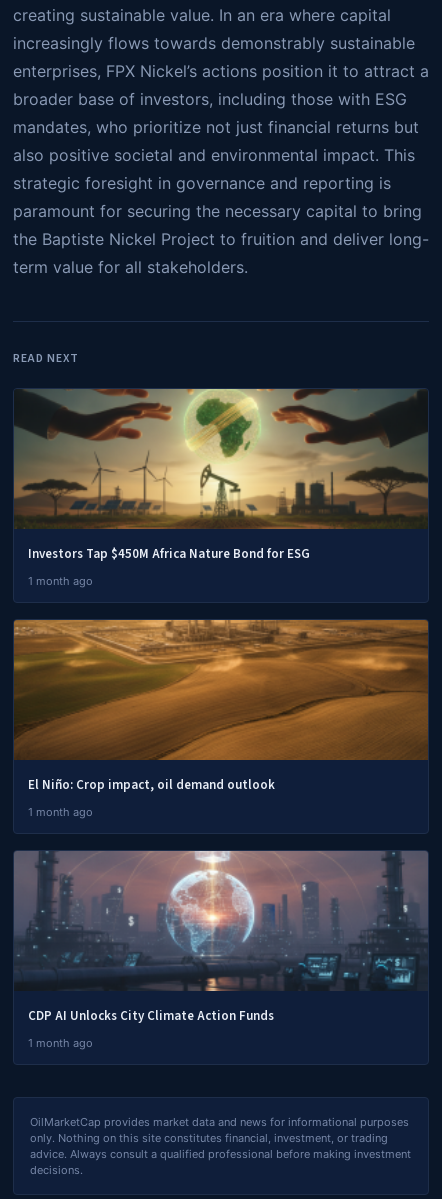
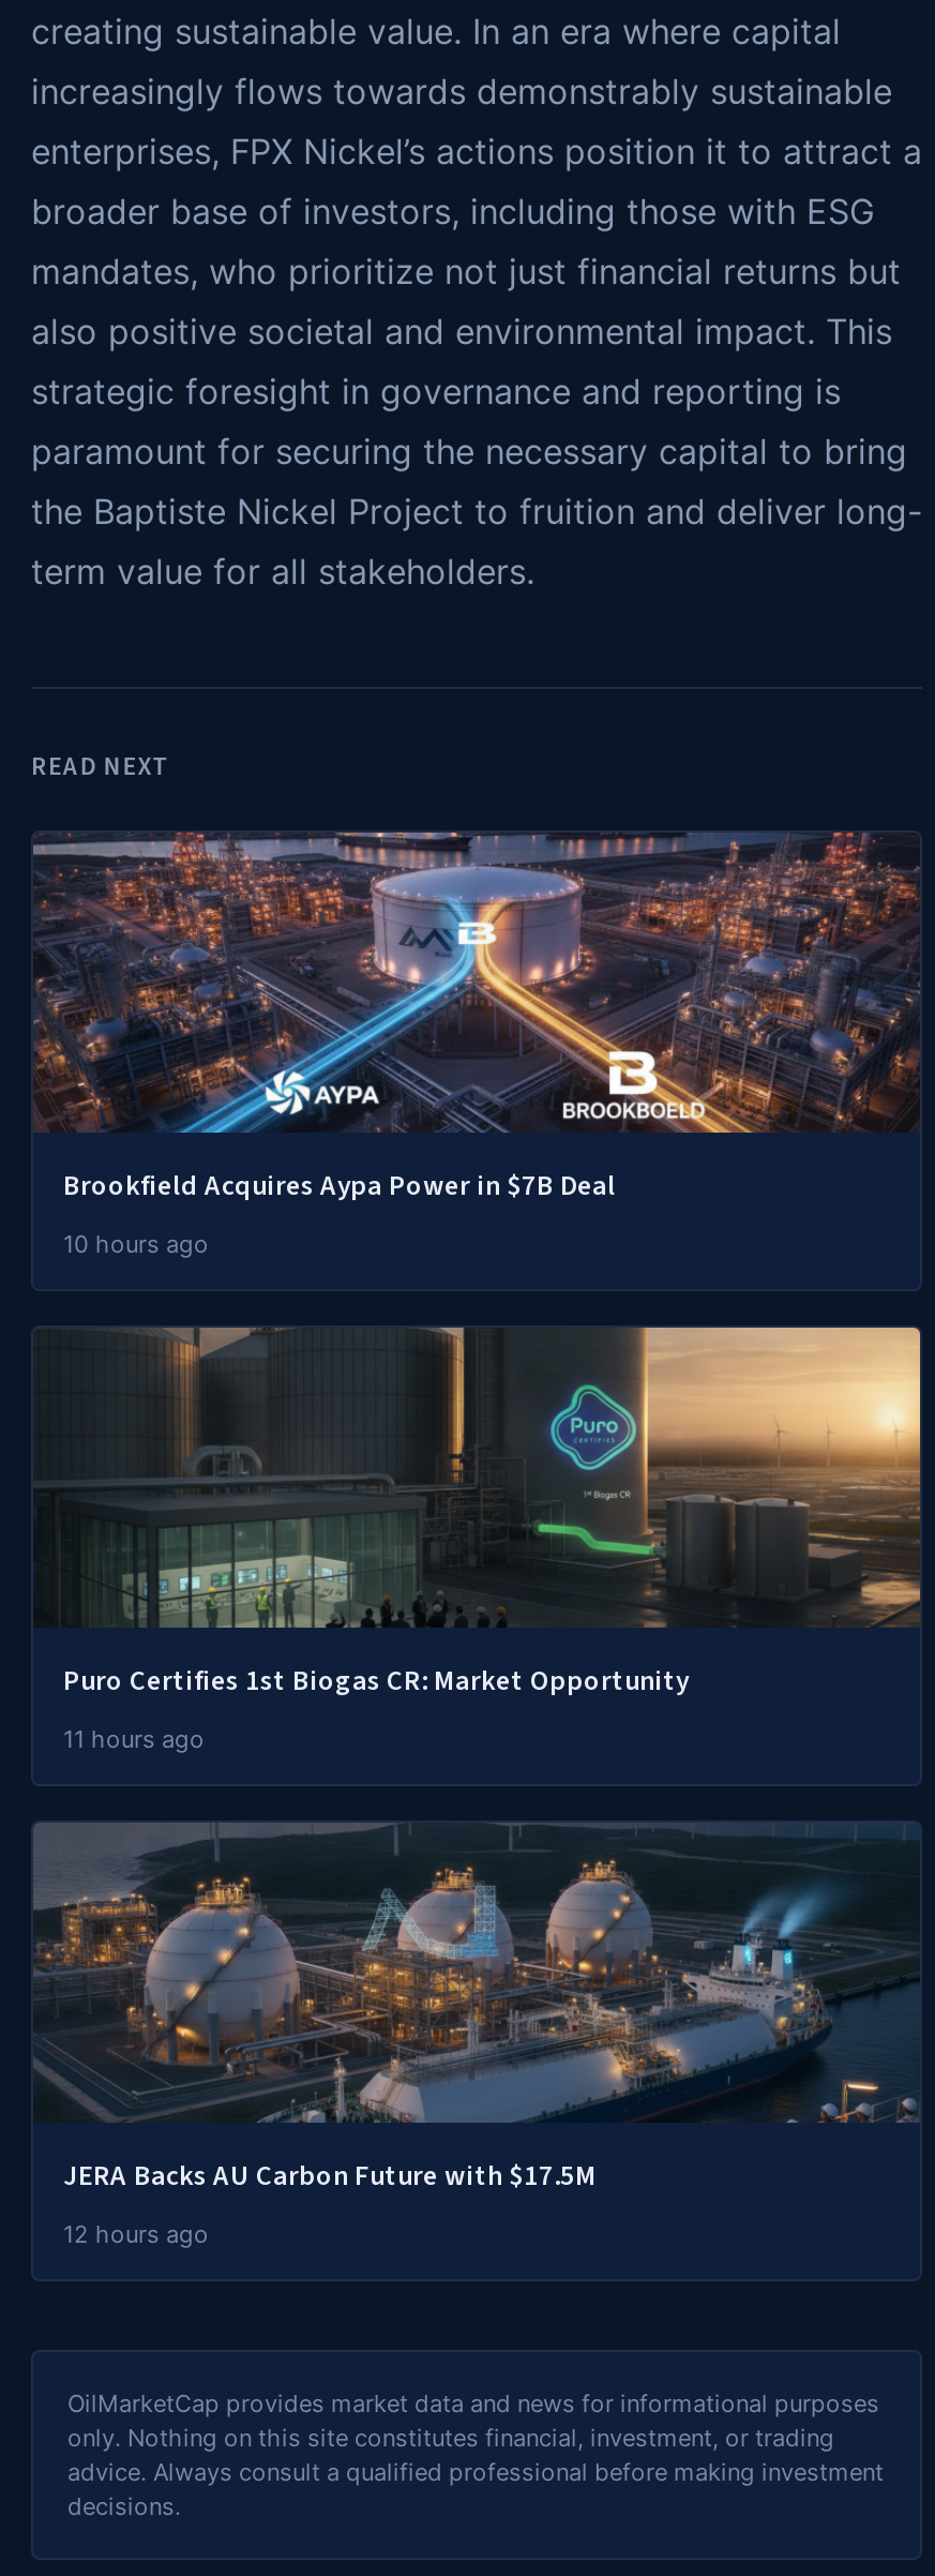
- [image]
- Investors Tap $450M Africa Nature Bond for ESG
+ [image]
+ Brookfield Acquires Aypa Power in $7B Deal

- 1 month ago
+ 10 hours ago

- [image]
- El Niño: Crop impact, oil demand outlook
+ [image]
+ Puro Certifies 1st Biogas CR: Market Opportunity

- 1 month ago
+ 11 hours ago

- [image]
- CDP AI Unlocks City Climate Action Funds
+ [image]
+ JERA Backs AU Carbon Future with $17.5M

- 1 month ago
+ 12 hours ago
